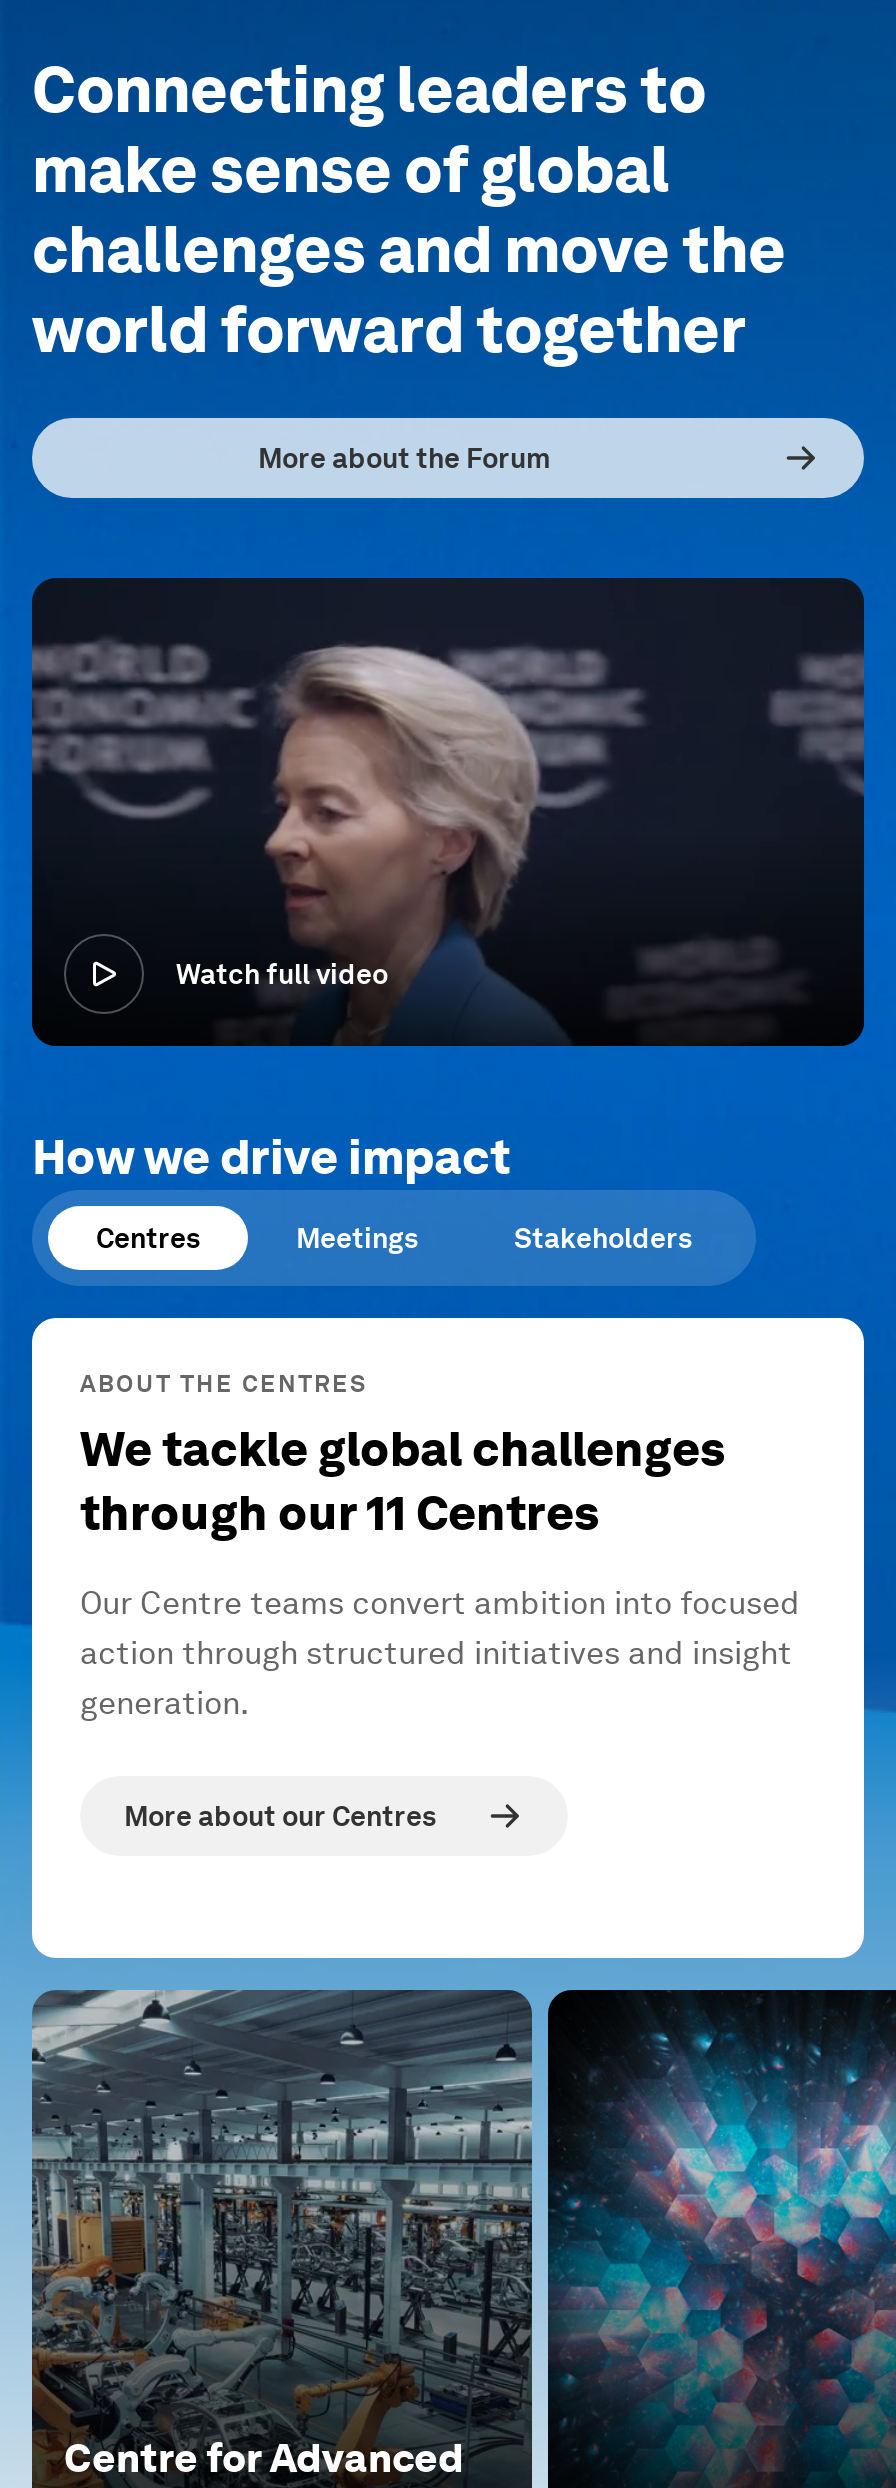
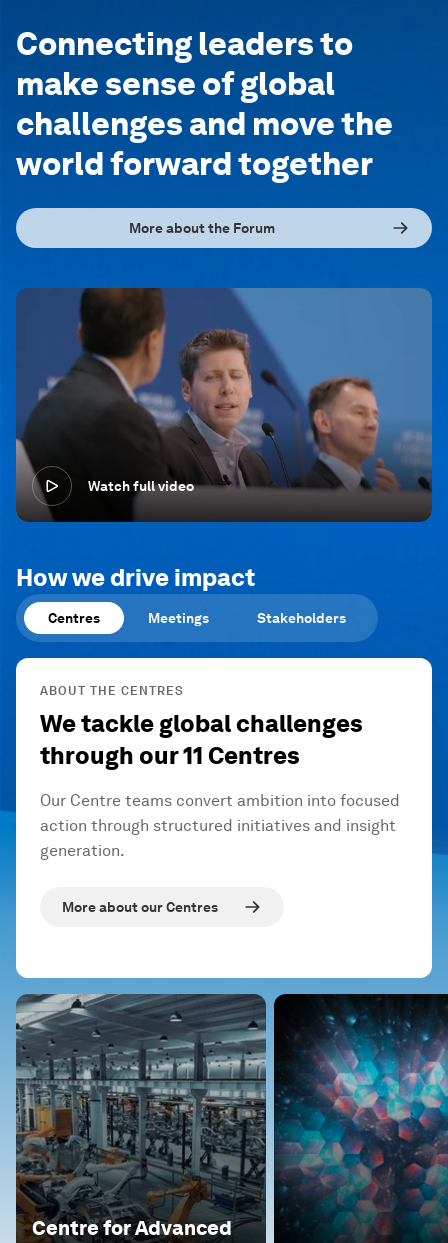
- [image]
+ [image]
